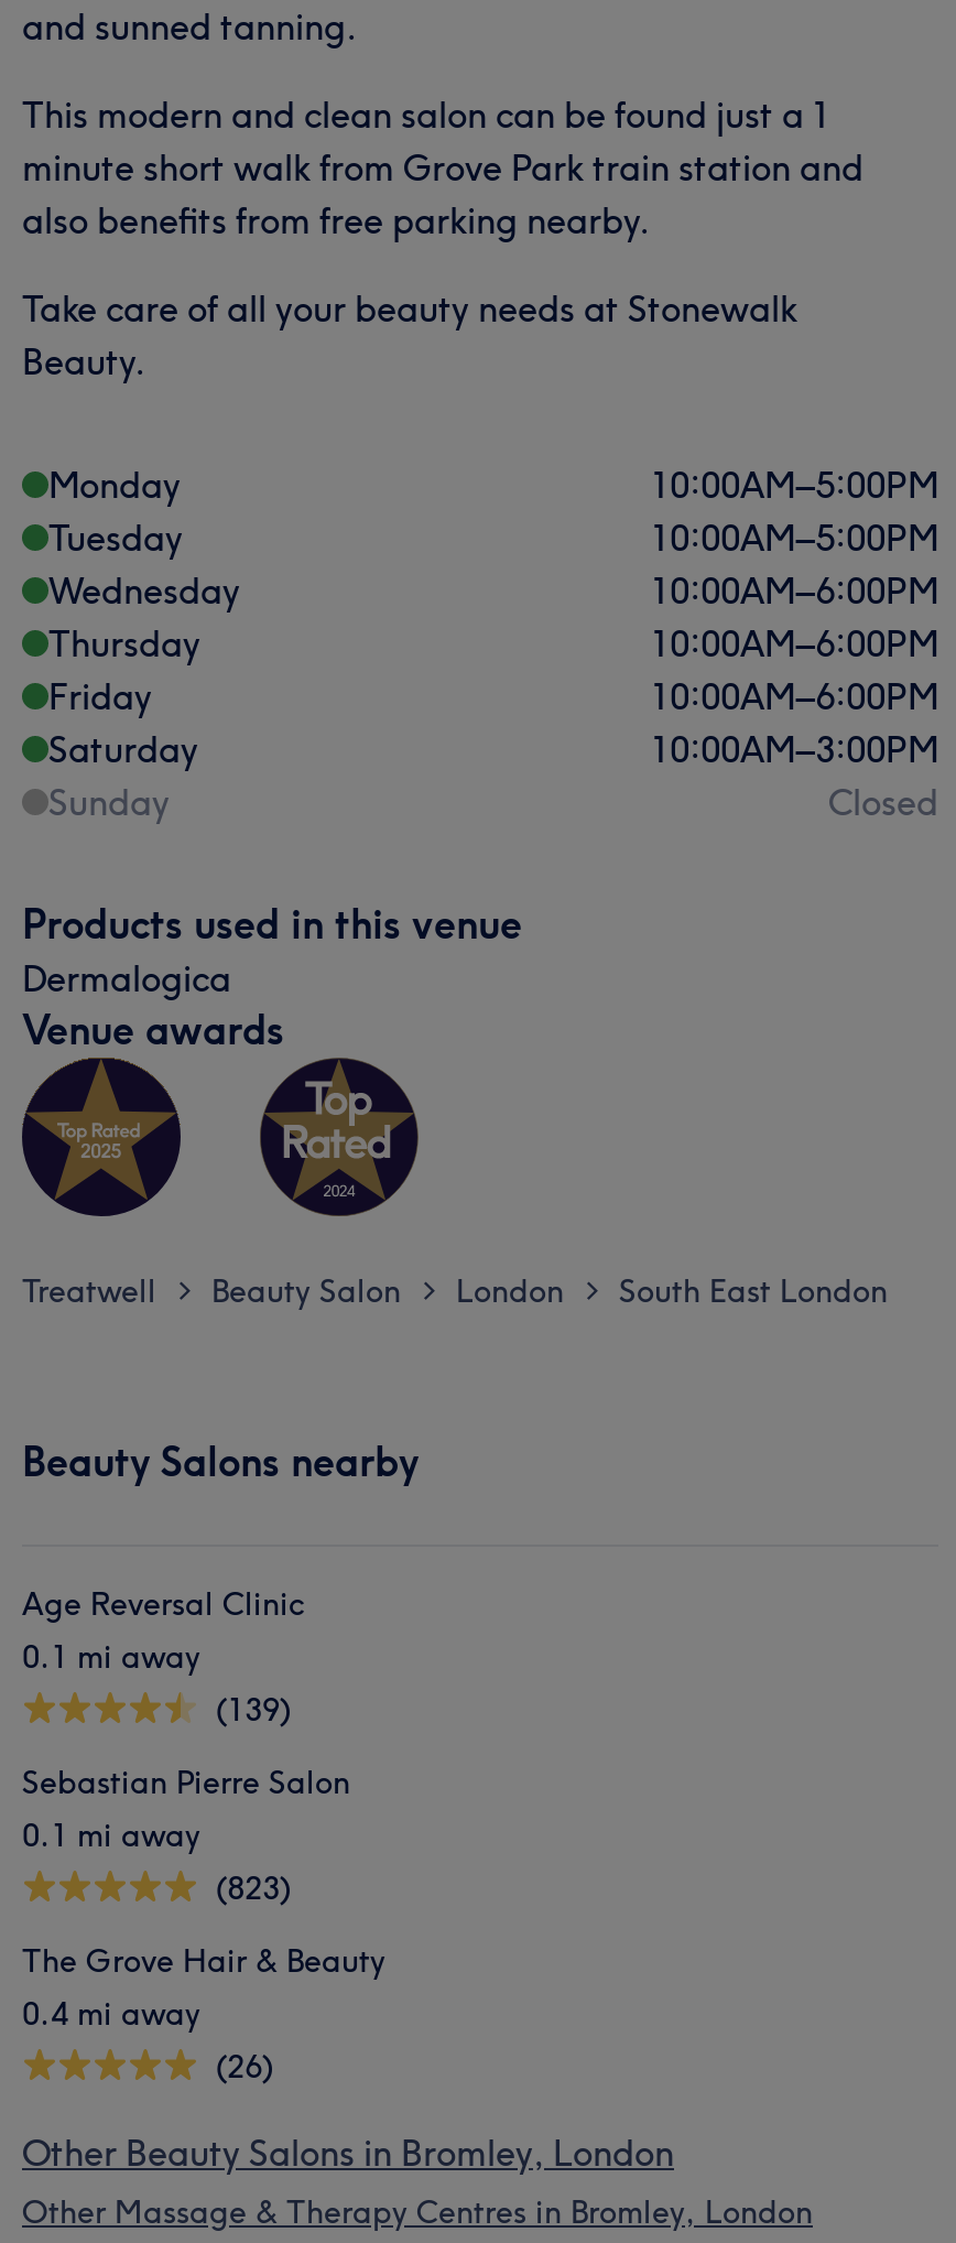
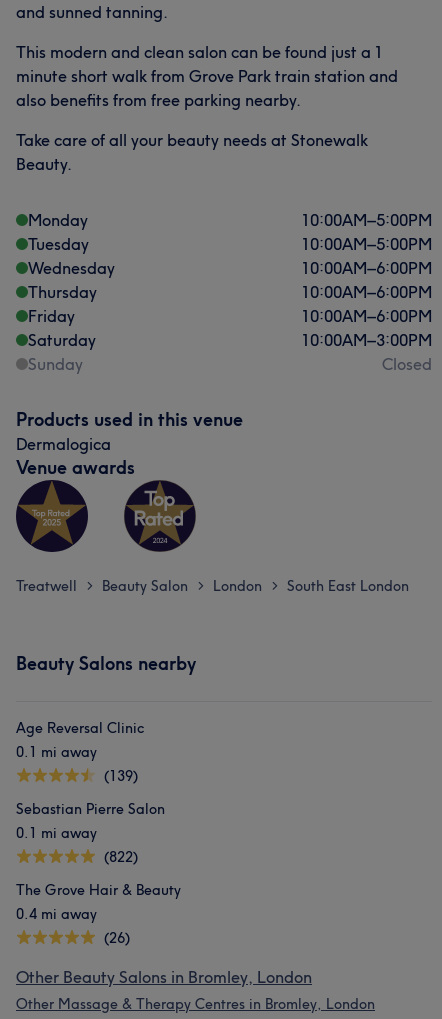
- (823)
+ (822)
